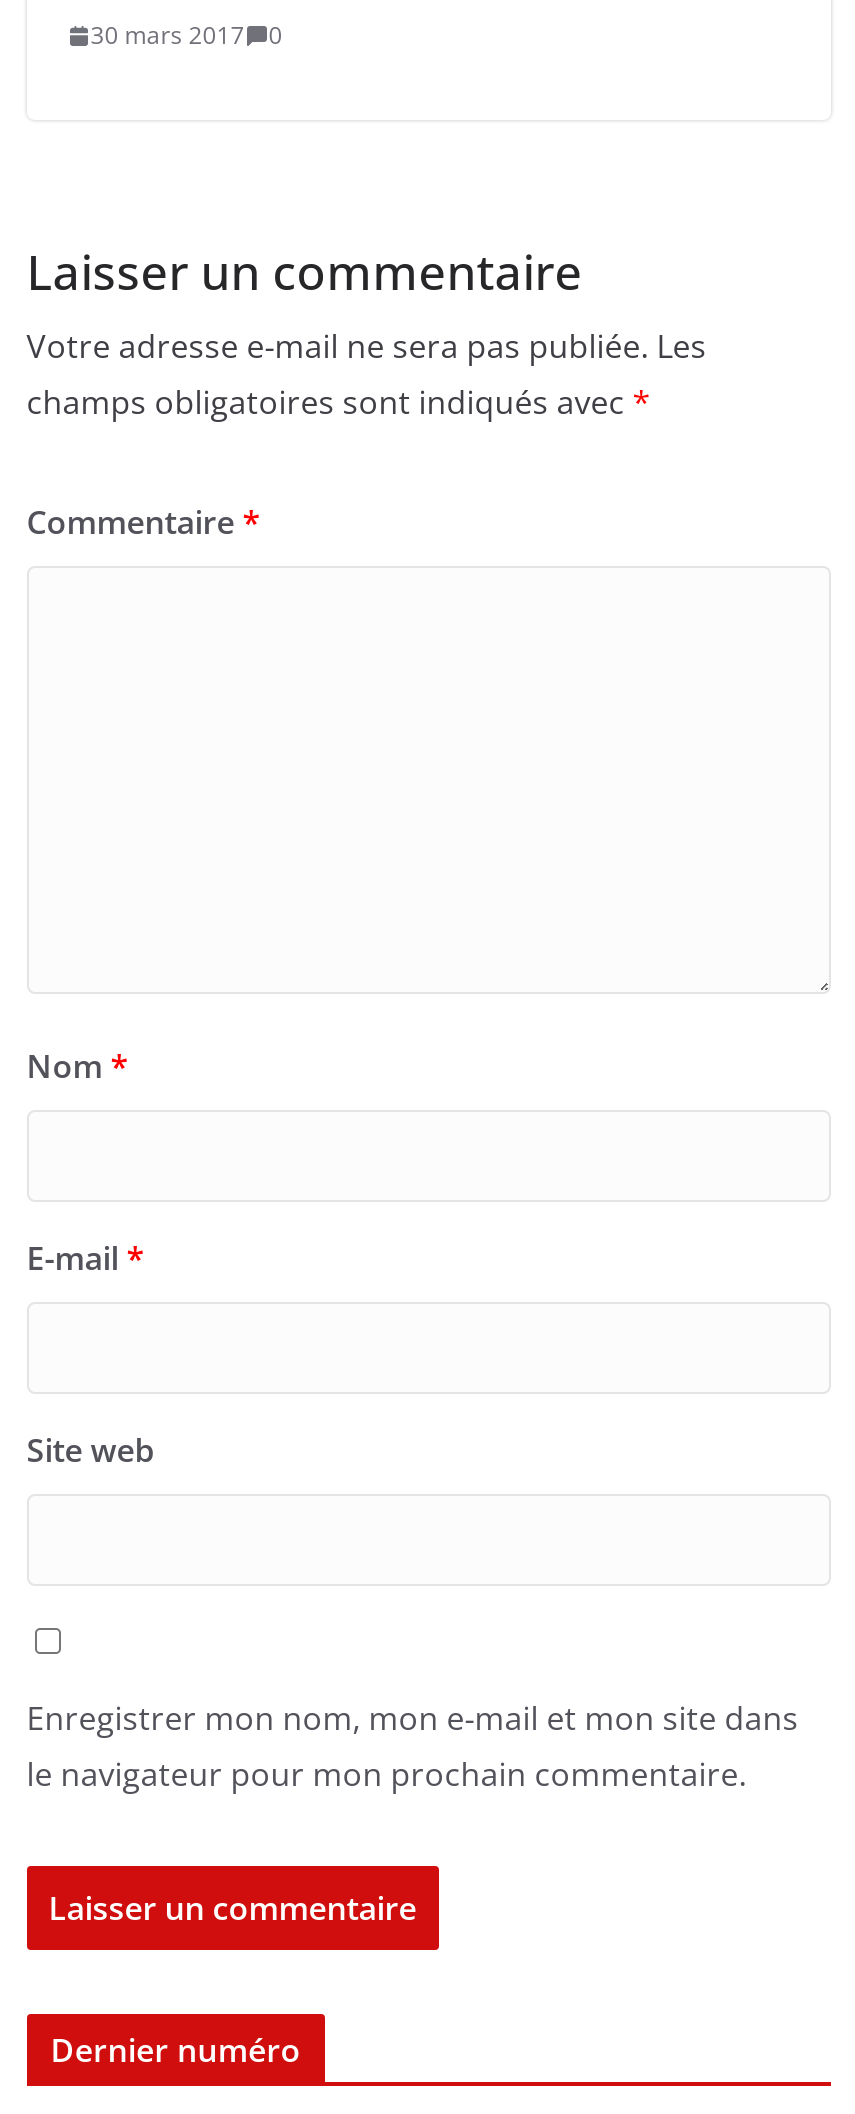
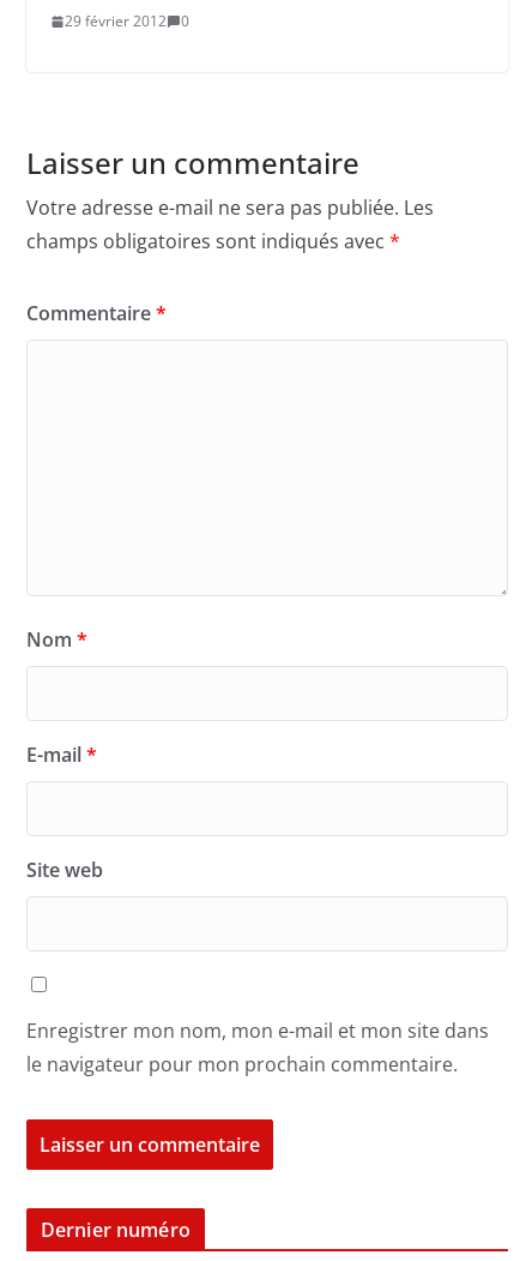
- 30 mars 2017 0
+ 29 février 2012 0
